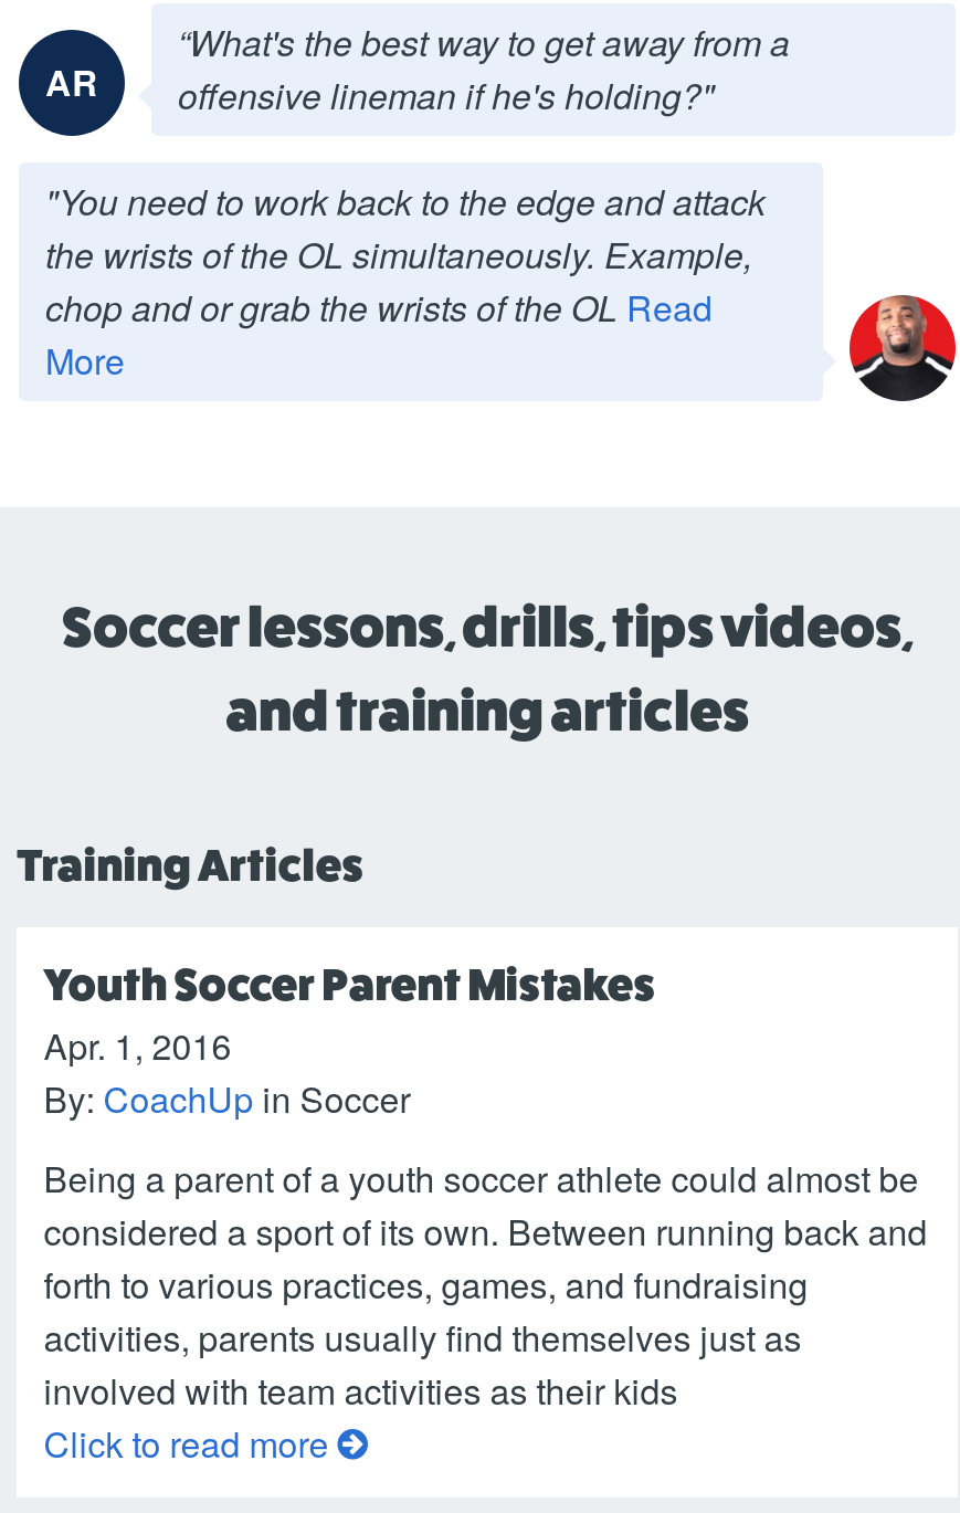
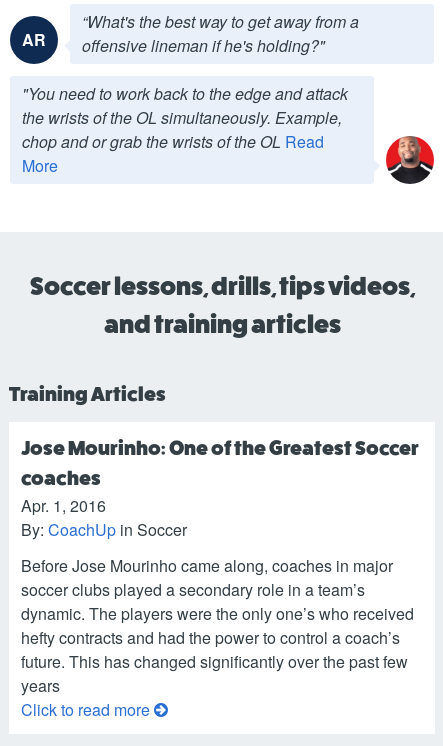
- Youth Soccer Parent Mistakes
+ Jose Mourinho: One of the Greatest Soccer
+ coaches

- Being a parent of a youth soccer athlete could almost be
- considered a sport of its own. Between running back and
- forth to various practices, games, and fundraising
- activities, parents usually find themselves just as
- involved with team activities as their kids
+ Before Jose Mourinho came along, coaches in major
+ soccer clubs played a secondary role in a team’s
+ dynamic. The players were the only one’s who received
+ hefty contracts and had the power to control a coach’s
+ future. This has changed significantly over the past few
+ years
